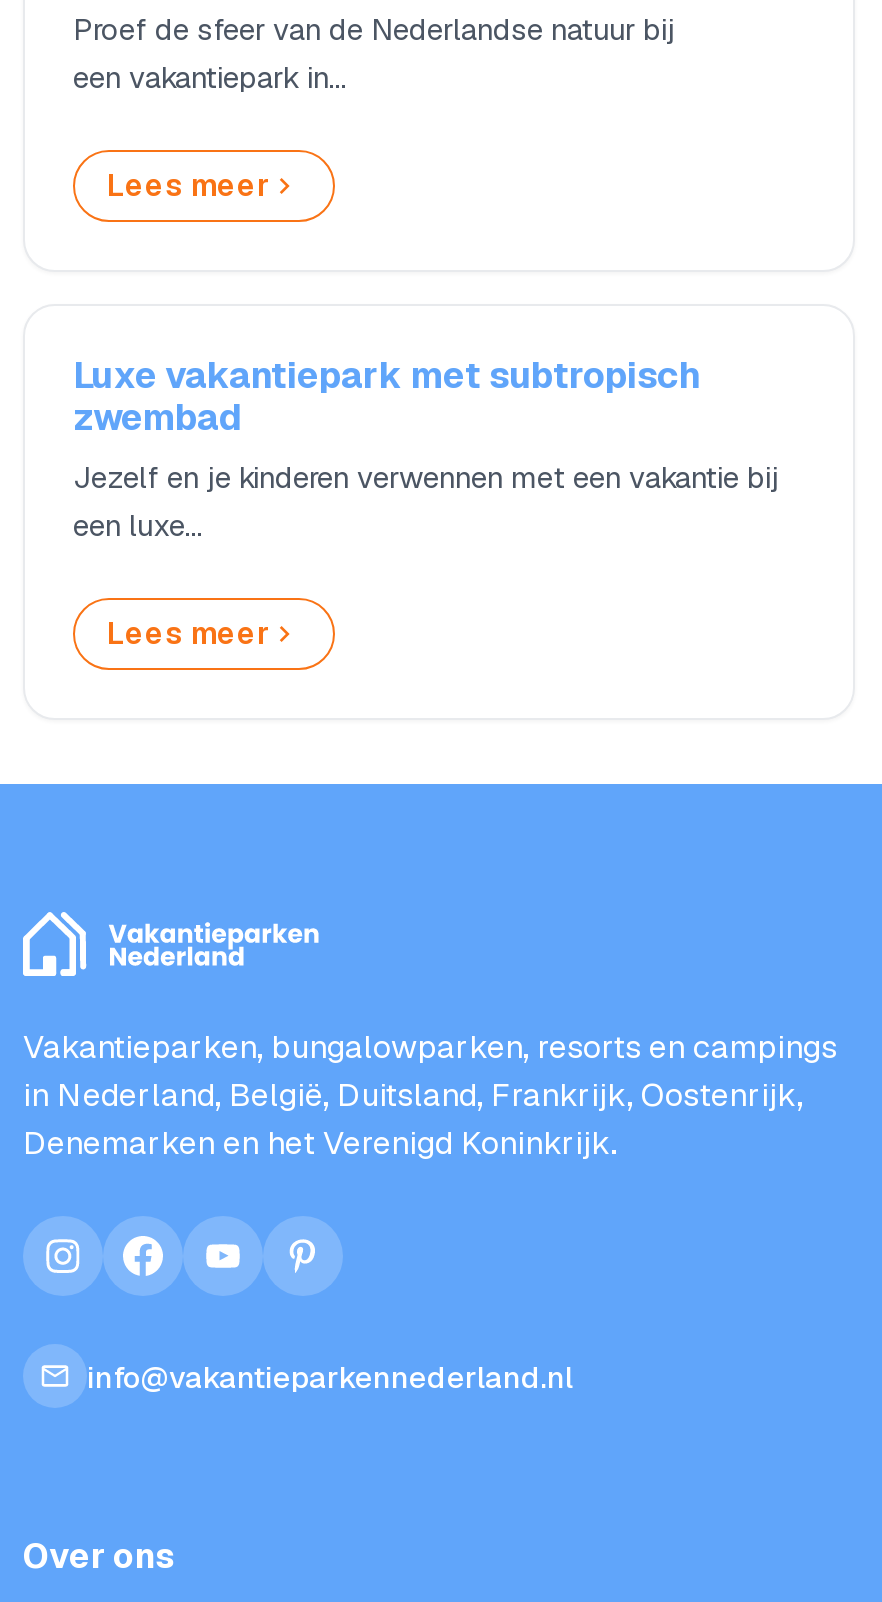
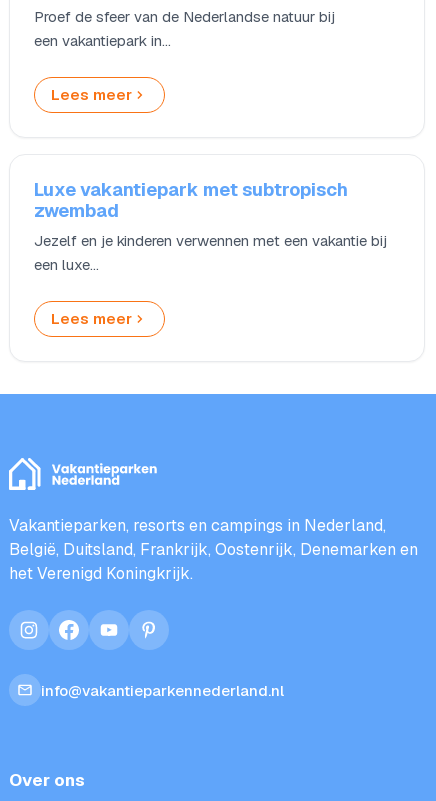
- Vakantieparken, bungalowparken, resorts en campings
- in Nederland, België, Duitsland, Frankrijk, Oostenrijk,
- Denemarken en het Verenigd Koninkrijk.
+ Vakantieparken, resorts en campings in Nederland,
+ België, Duitsland, Frankrijk, Oostenrijk, Denemarken en
+ het Verenigd Koningkrijk.
